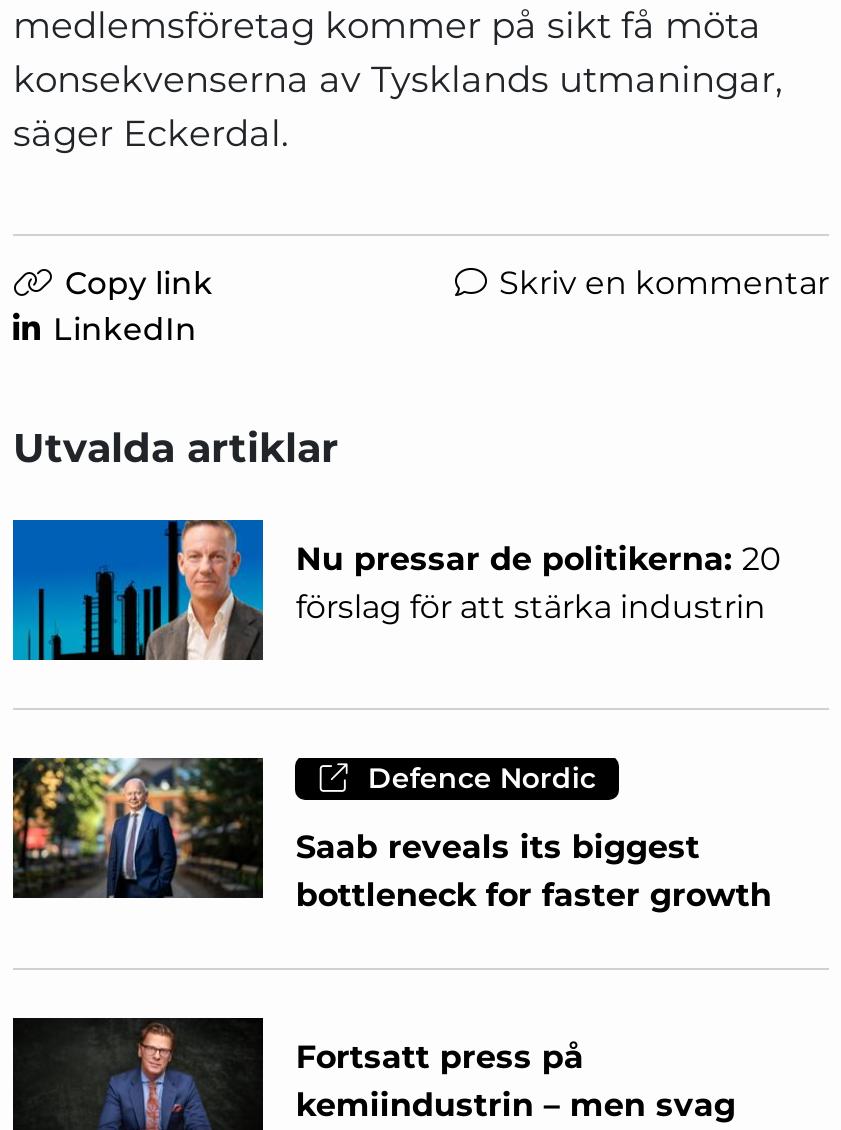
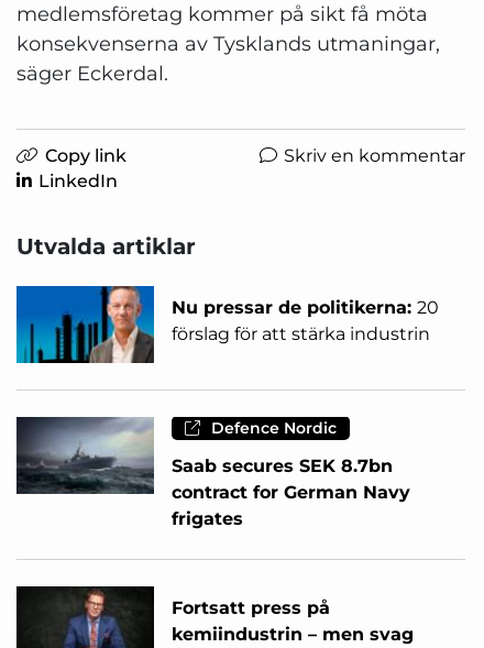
- [image]
- Saab reveals its biggest
- bottleneck for faster growth
+ [image]
+ Saab secures SEK 8.7bn
+ contract for German Navy
+ frigates
